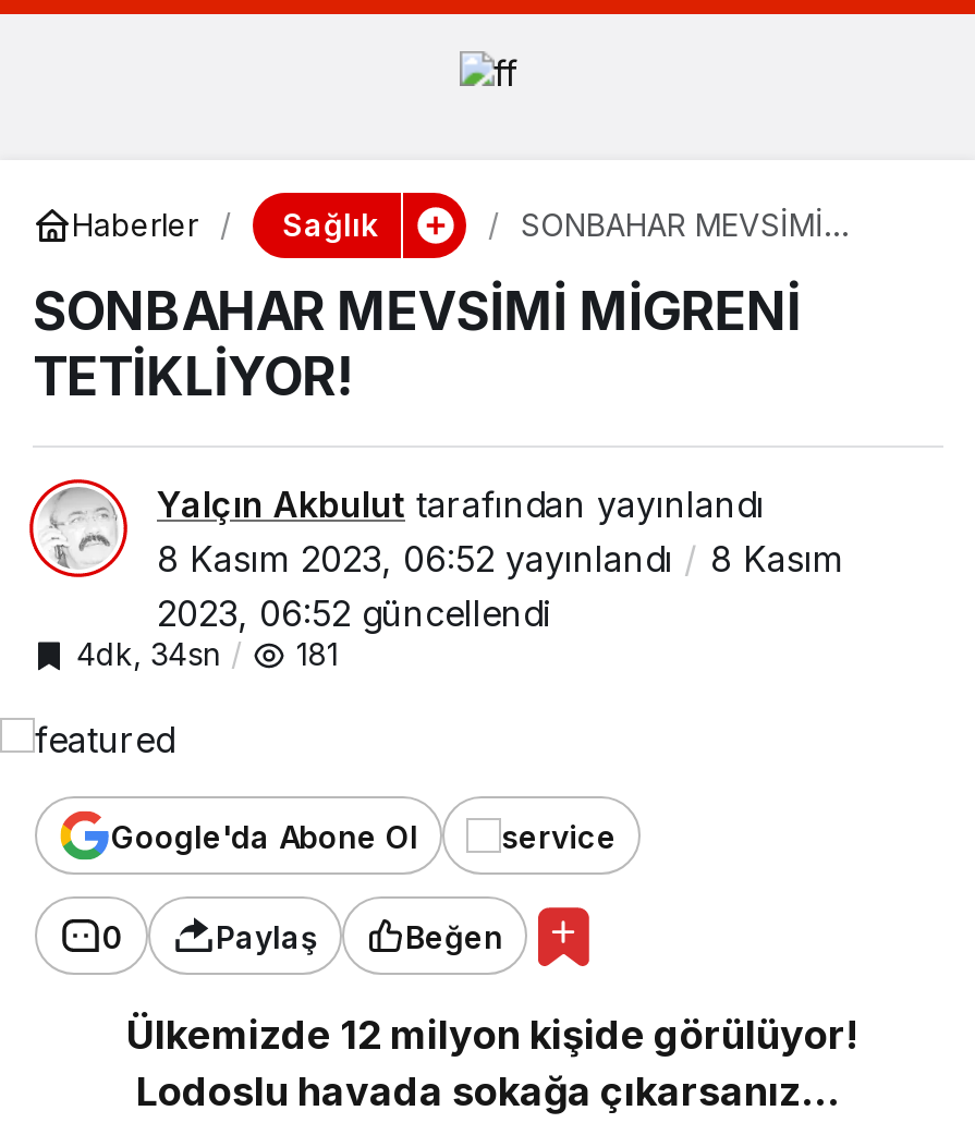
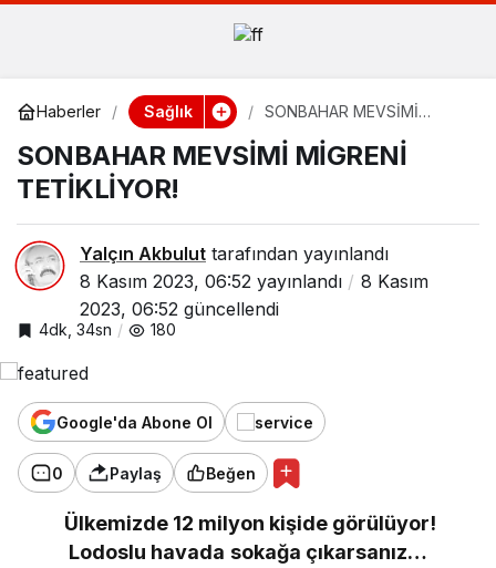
- 181
+ 180
